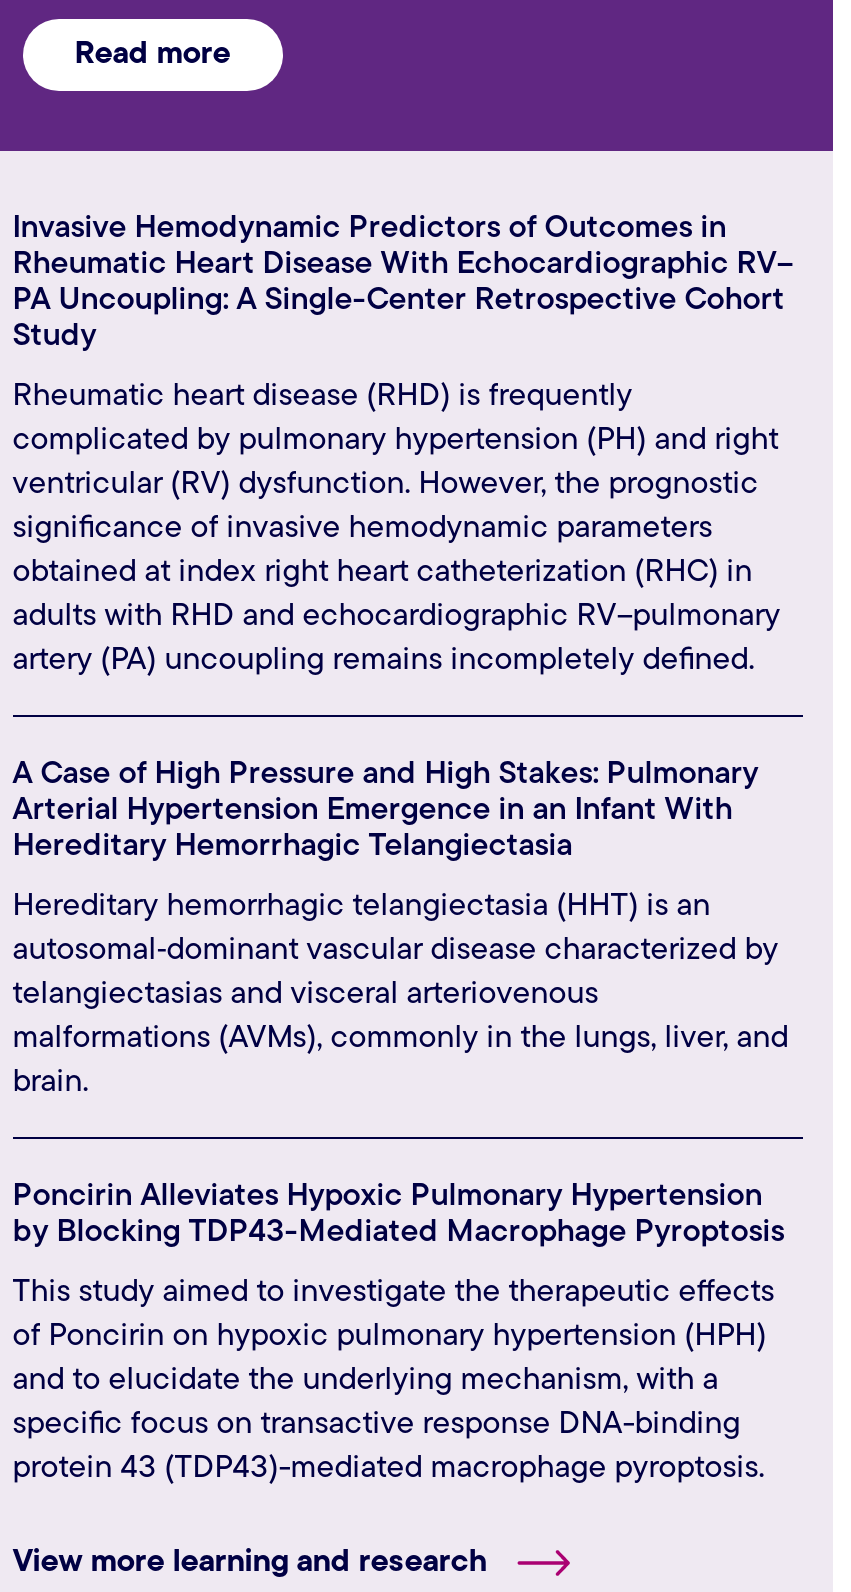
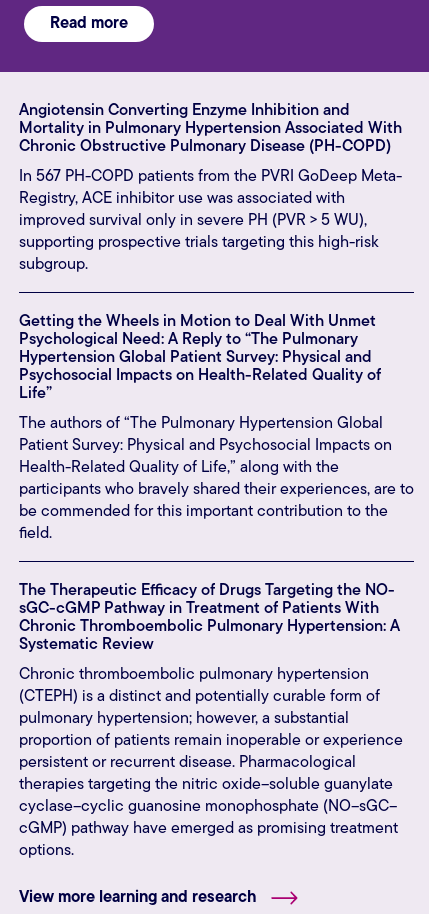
- Invasive Hemodynamic Predictors of Outcomes in
- Rheumatic Heart Disease With Echocardiographic RV–
- PA Uncoupling: A Single-Center Retrospective Cohort
- Study
+ Angiotensin Converting Enzyme Inhibition and
+ Mortality in Pulmonary Hypertension Associated With
+ Chronic Obstructive Pulmonary Disease (PH-COPD)

- Rheumatic heart disease (RHD) is frequently
- complicated by pulmonary hypertension (PH) and right
- ventricular (RV) dysfunction. However, the prognostic
- significance of invasive hemodynamic parameters
- obtained at index right heart catheterization (RHC) in
- adults with RHD and echocardiographic RV–pulmonary
- artery (PA) uncoupling remains incompletely defined.
+ In 567 PH-COPD patients from the PVRI GoDeep Meta-
+ Registry, ACE inhibitor use was associated with
+ improved survival only in severe PH (PVR > 5 WU),
+ supporting prospective trials targeting this high-risk
+ subgroup.

- A Case of High Pressure and High Stakes: Pulmonary
- Arterial Hypertension Emergence in an Infant With
- Hereditary Hemorrhagic Telangiectasia
+ Getting the Wheels in Motion to Deal With Unmet
+ Psychological Need: A Reply to “The Pulmonary
+ Hypertension Global Patient Survey: Physical and
+ Psychosocial Impacts on Health-Related Quality of
+ Life”

- Hereditary hemorrhagic telangiectasia (HHT) is an
- autosomal‑dominant vascular disease characterized by
- telangiectasias and visceral arteriovenous
- malformations (AVMs), commonly in the lungs, liver, and
- brain.
+ The authors of “The Pulmonary Hypertension Global
+ Patient Survey: Physical and Psychosocial Impacts on
+ Health-Related Quality of Life,” along with the
+ participants who bravely shared their experiences, are to
+ be commended for this important contribution to the
+ field.

- Poncirin Alleviates Hypoxic Pulmonary Hypertension
- by Blocking TDP43-Mediated Macrophage Pyroptosis
+ The Therapeutic Efficacy of Drugs Targeting the NO-
+ sGC-cGMP Pathway in Treatment of Patients With
+ Chronic Thromboembolic Pulmonary Hypertension: A
+ Systematic Review

- This study aimed to investigate the therapeutic effects
- of Poncirin on hypoxic pulmonary hypertension (HPH)
- and to elucidate the underlying mechanism, with a
- specific focus on transactive response DNA-binding
- protein 43 (TDP43)-mediated macrophage pyroptosis.
+ Chronic thromboembolic pulmonary hypertension
+ (CTEPH) is a distinct and potentially curable form of
+ pulmonary hypertension; however, a substantial
+ proportion of patients remain inoperable or experience
+ persistent or recurrent disease. Pharmacological
+ therapies targeting the nitric oxide–soluble guanylate
+ cyclase–cyclic guanosine monophosphate (NO–sGC–
+ cGMP) pathway have emerged as promising treatment
+ options.
